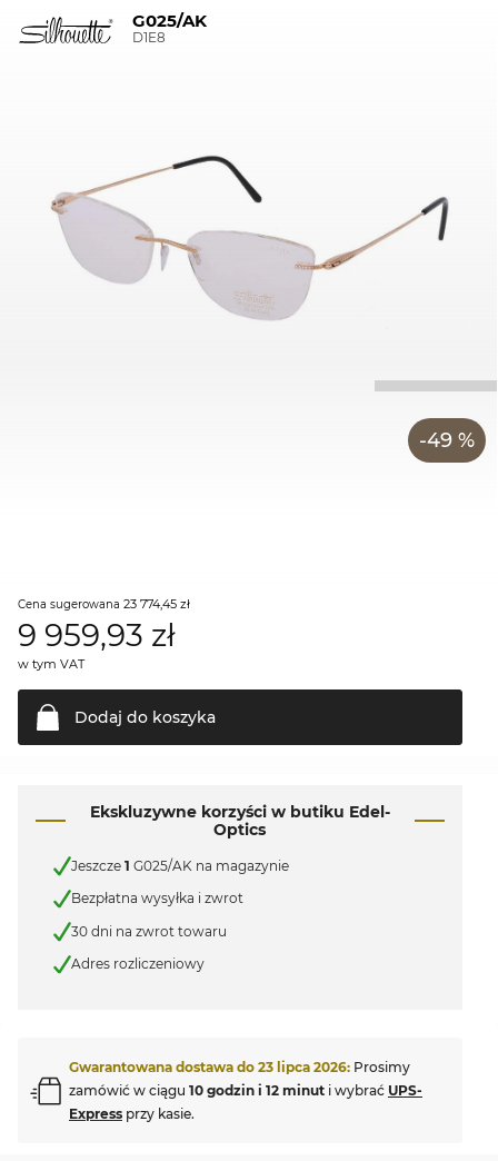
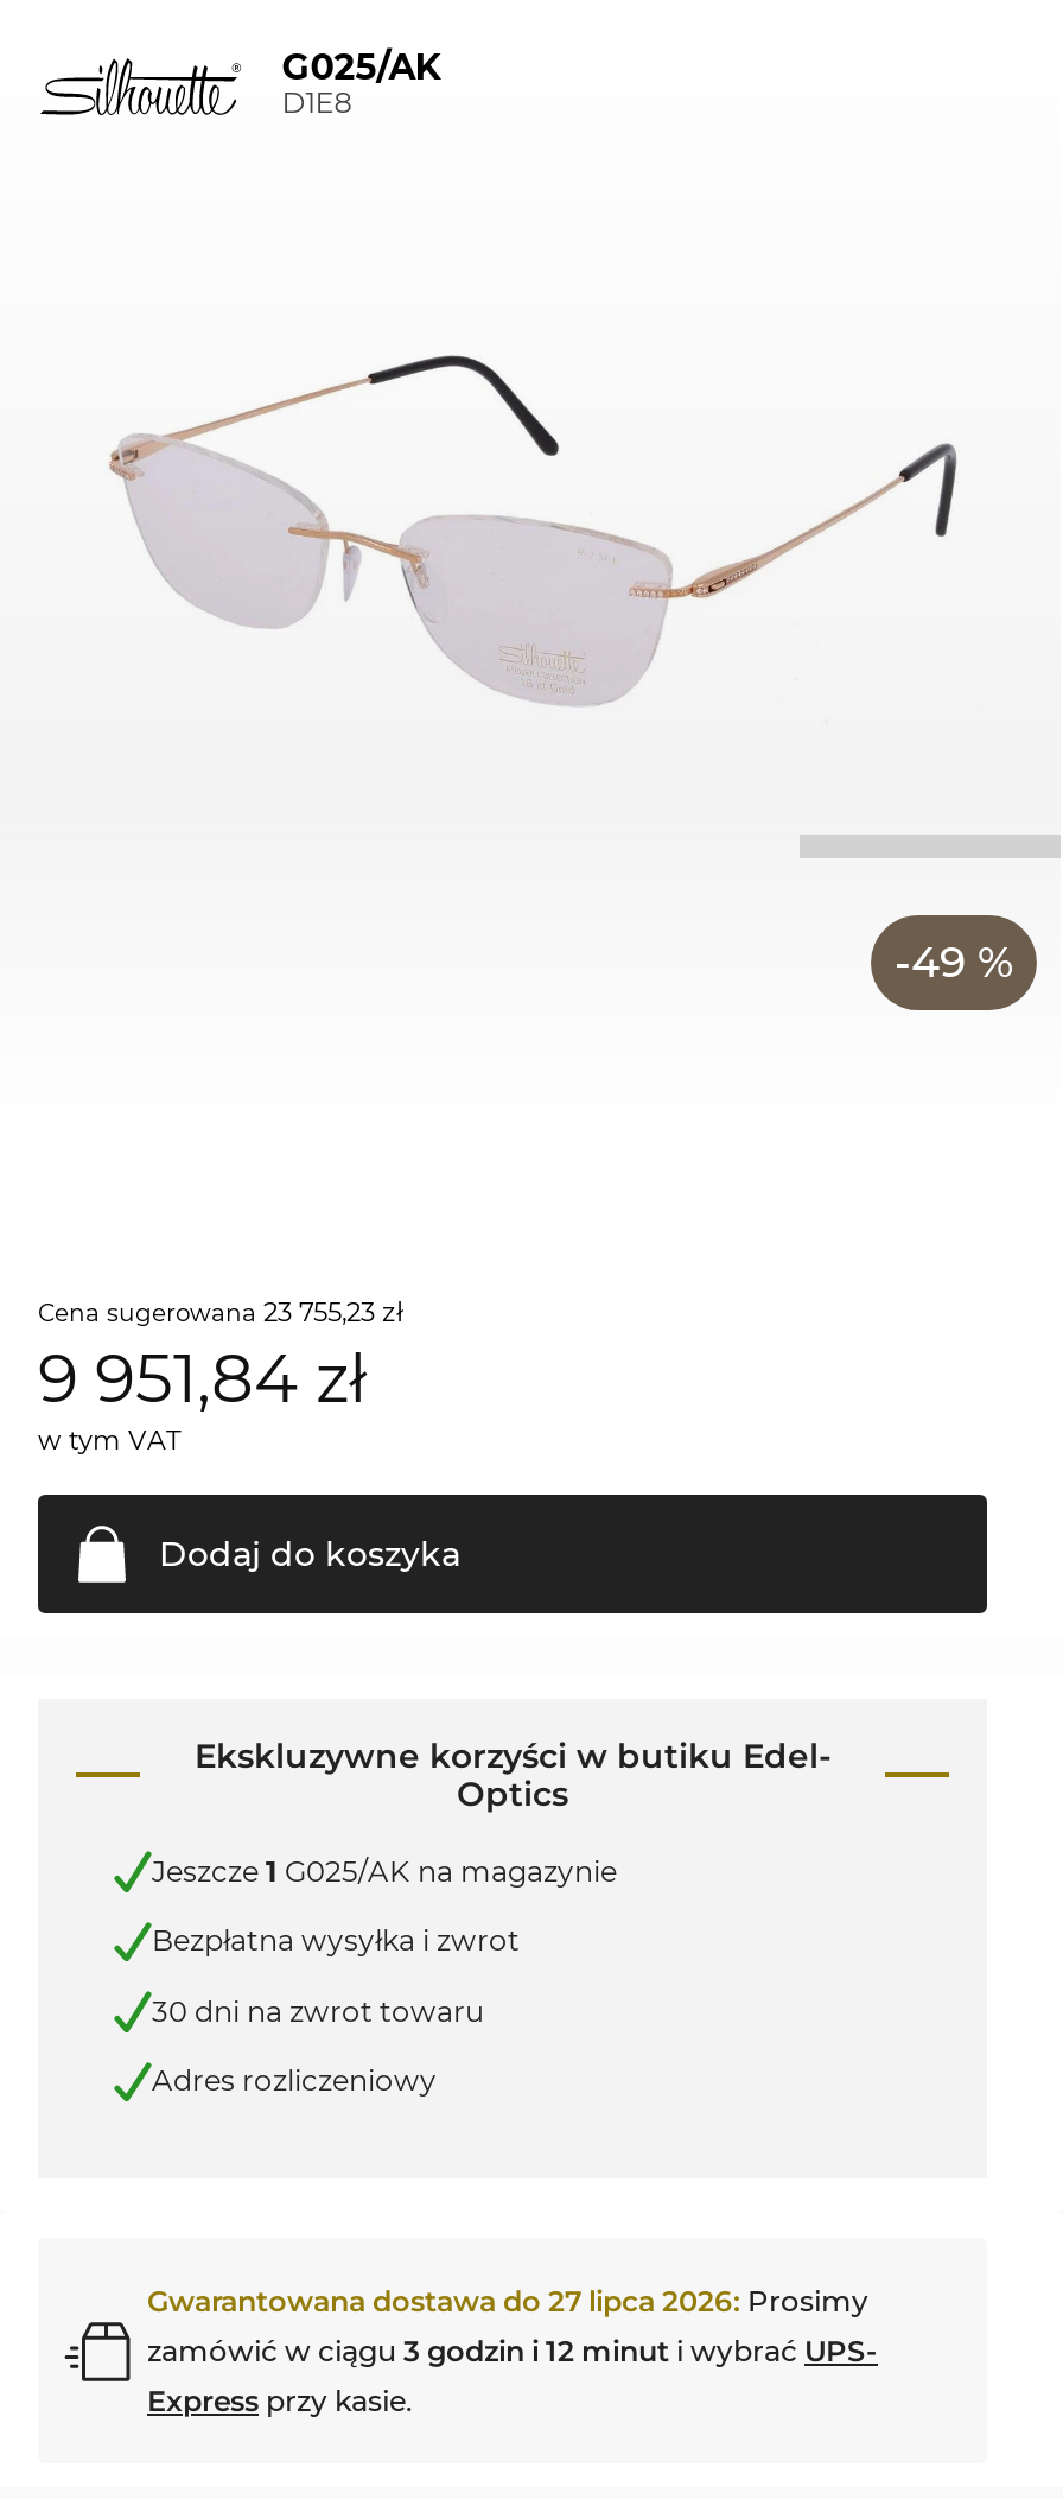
- Cena sugerowana 23 774,45 zł
+ Cena sugerowana 23 755,23 zł

- 9 959,93 zł
+ 9 951,84 zł

- Gwarantowana dostawa do 23 lipca 2026: Prosimy
+ Gwarantowana dostawa do 27 lipca 2026: Prosimy

- zamówić w ciągu 10 godzin i 12 minut i wybrać UPS-
+ zamówić w ciągu 3 godzin i 12 minut i wybrać UPS-
